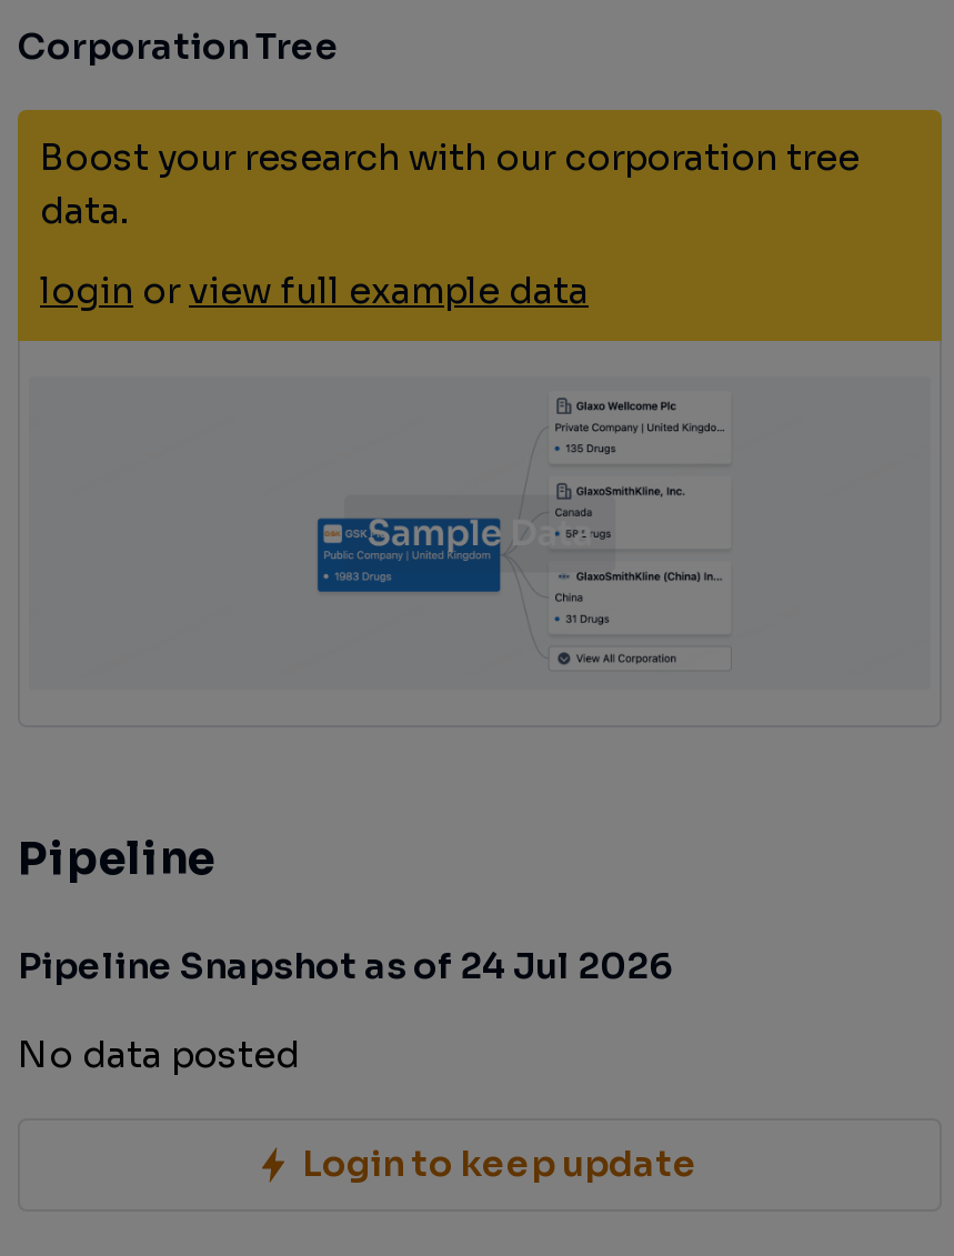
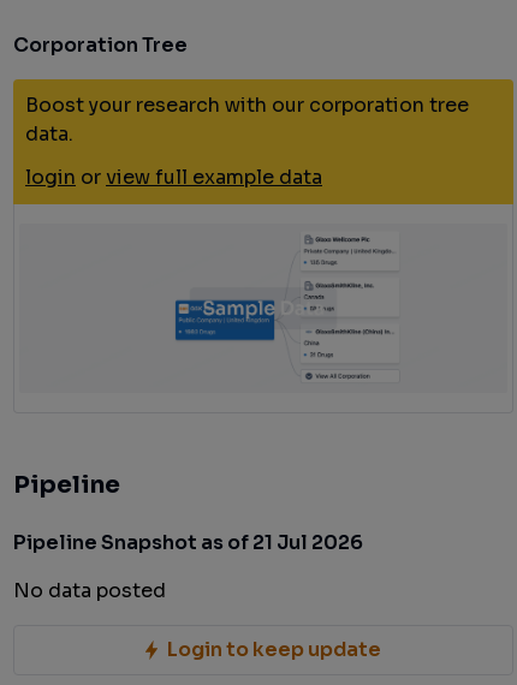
- Pipeline Snapshot as of 24 Jul 2026
+ Pipeline Snapshot as of 21 Jul 2026
